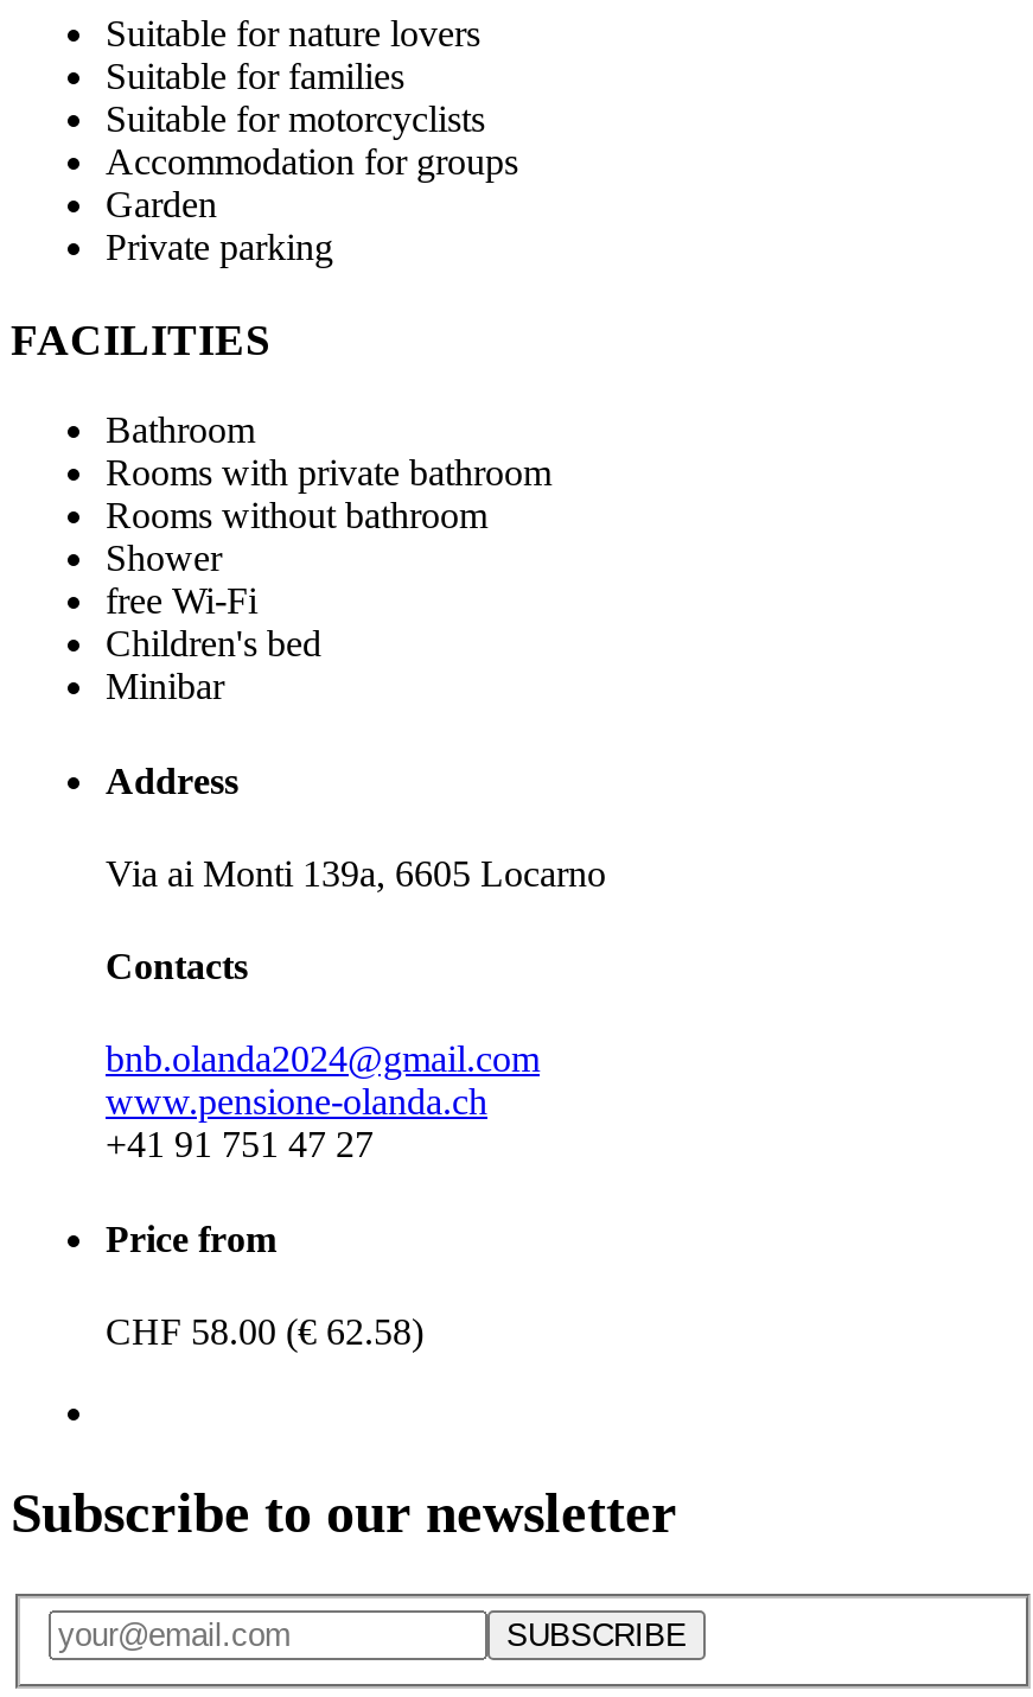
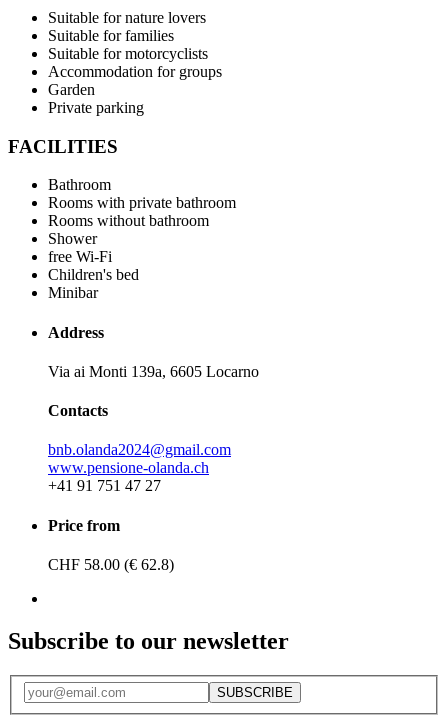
- CHF 58.00 (€ 62.58)
+ CHF 58.00 (€ 62.8)
